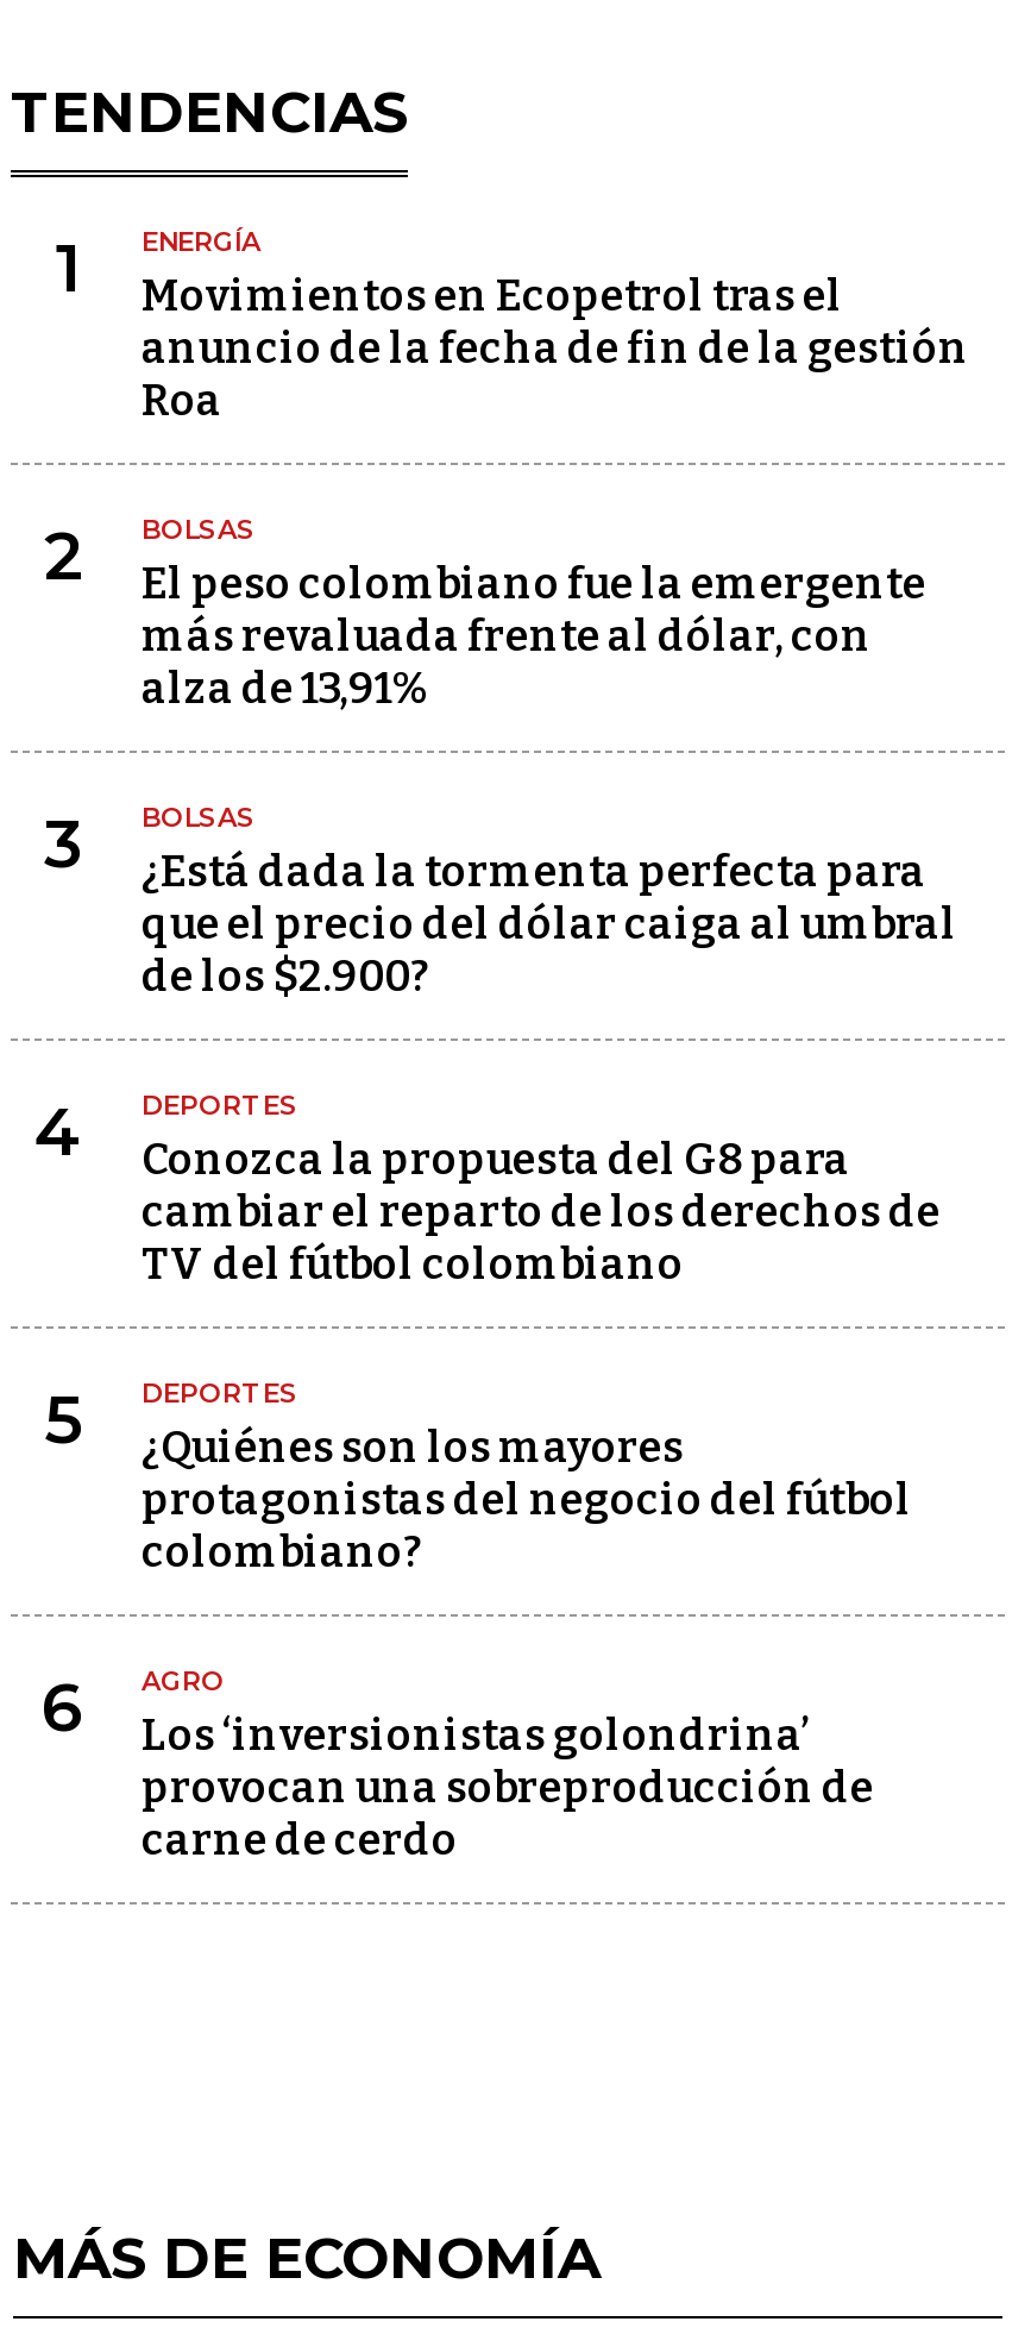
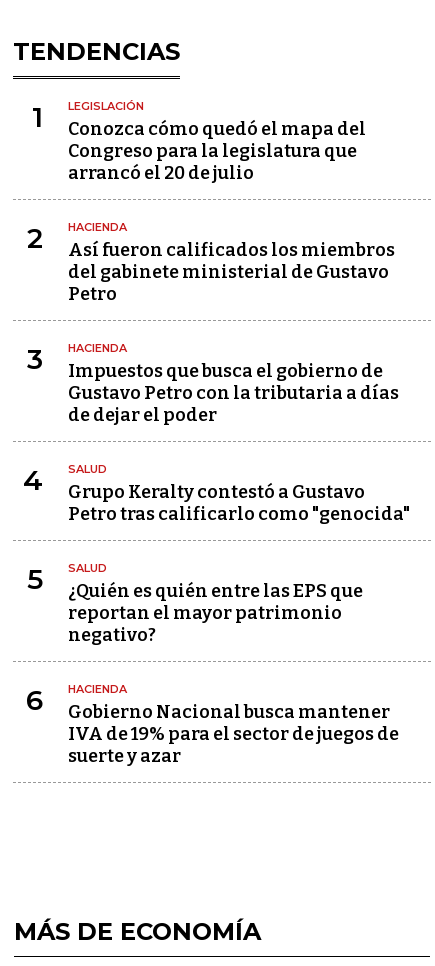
- ENERGÍA
- Movimientos en Ecopetrol tras el
- anuncio de la fecha de fin de la gestión
- Roa
+ LEGISLACIÓN
+ Conozca cómo quedó el mapa del
+ Congreso para la legislatura que
+ arrancó el 20 de julio

- BOLSAS
- El peso colombiano fue la emergente
- más revaluada frente al dólar, con
- alza de 13,91%
+ HACIENDA
+ Así fueron calificados los miembros
+ del gabinete ministerial de Gustavo
+ Petro

- BOLSAS
- ¿Está dada la tormenta perfecta para
- que el precio del dólar caiga al umbral
- de los $2.900?
+ HACIENDA
+ Impuestos que busca el gobierno de
+ Gustavo Petro con la tributaria a días
+ de dejar el poder

- DEPORTES
- Conozca la propuesta del G8 para
- cambiar el reparto de los derechos de
- TV del fútbol colombiano
+ SALUD
+ Grupo Keralty contestó a Gustavo
+ Petro tras calificarlo como "genocida"

- DEPORTES
- ¿Quiénes son los mayores
- protagonistas del negocio del fútbol
- colombiano?
+ SALUD
+ ¿Quién es quién entre las EPS que
+ reportan el mayor patrimonio
+ negativo?

- AGRO
- Los ‘inversionistas golondrina’
- provocan una sobreproducción de
- carne de cerdo
+ HACIENDA
+ Gobierno Nacional busca mantener
+ IVA de 19% para el sector de juegos de
+ suerte y azar
